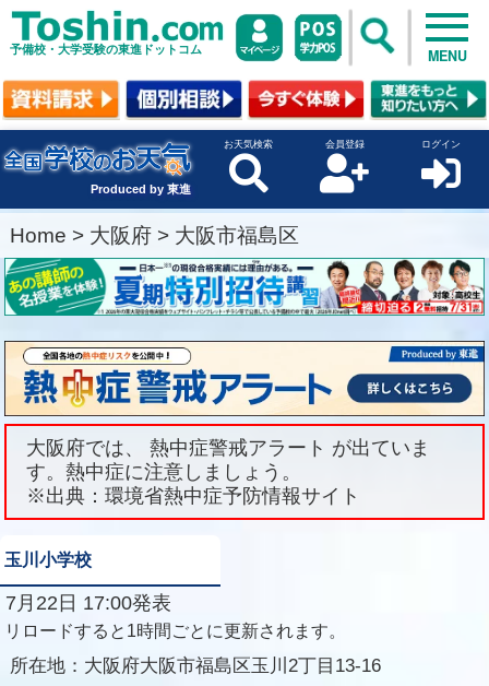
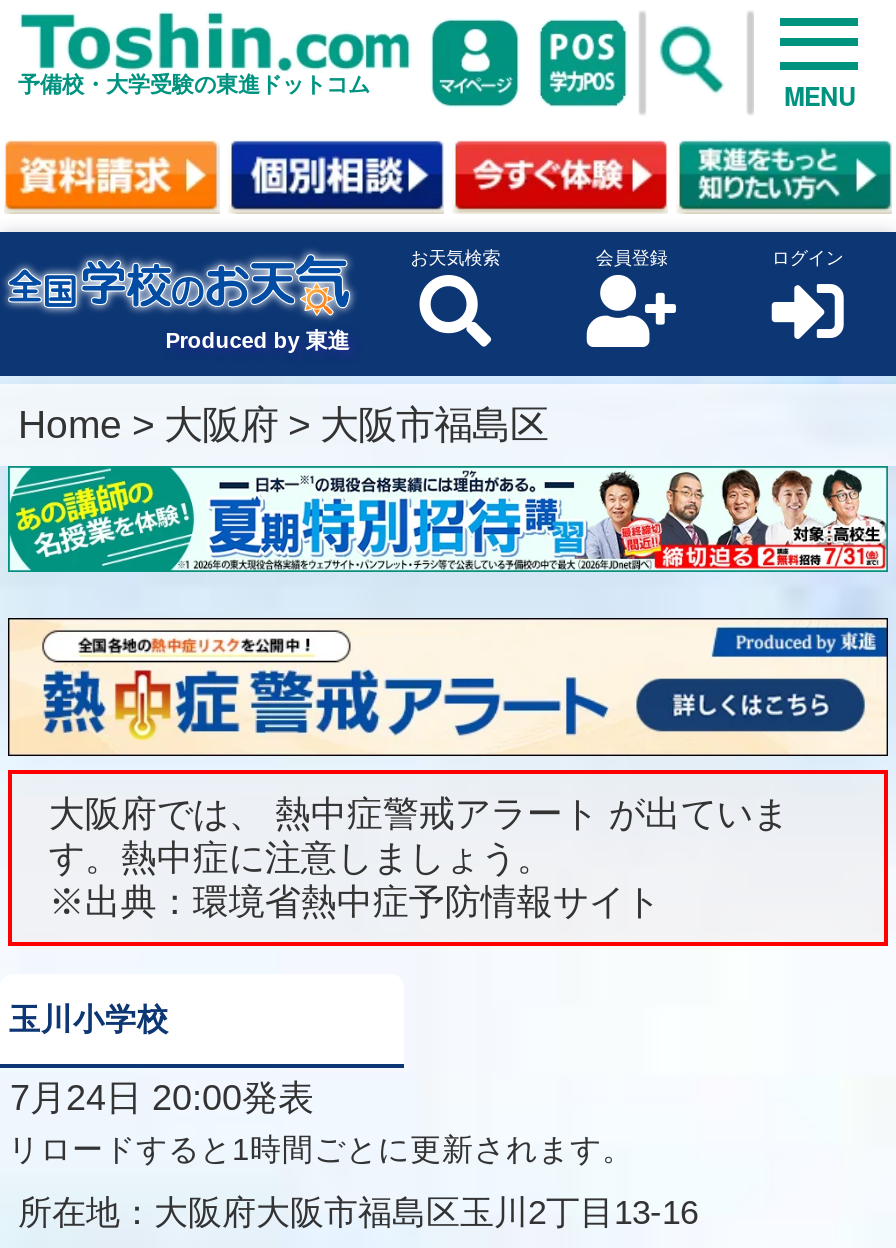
- 7月22日 17:00発表
+ 7月24日 20:00発表
